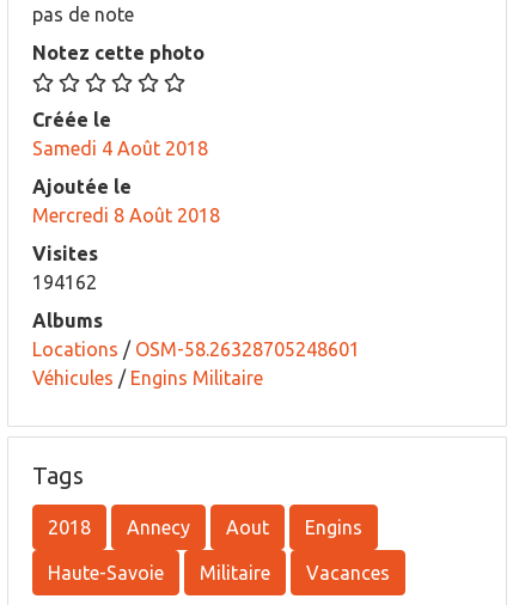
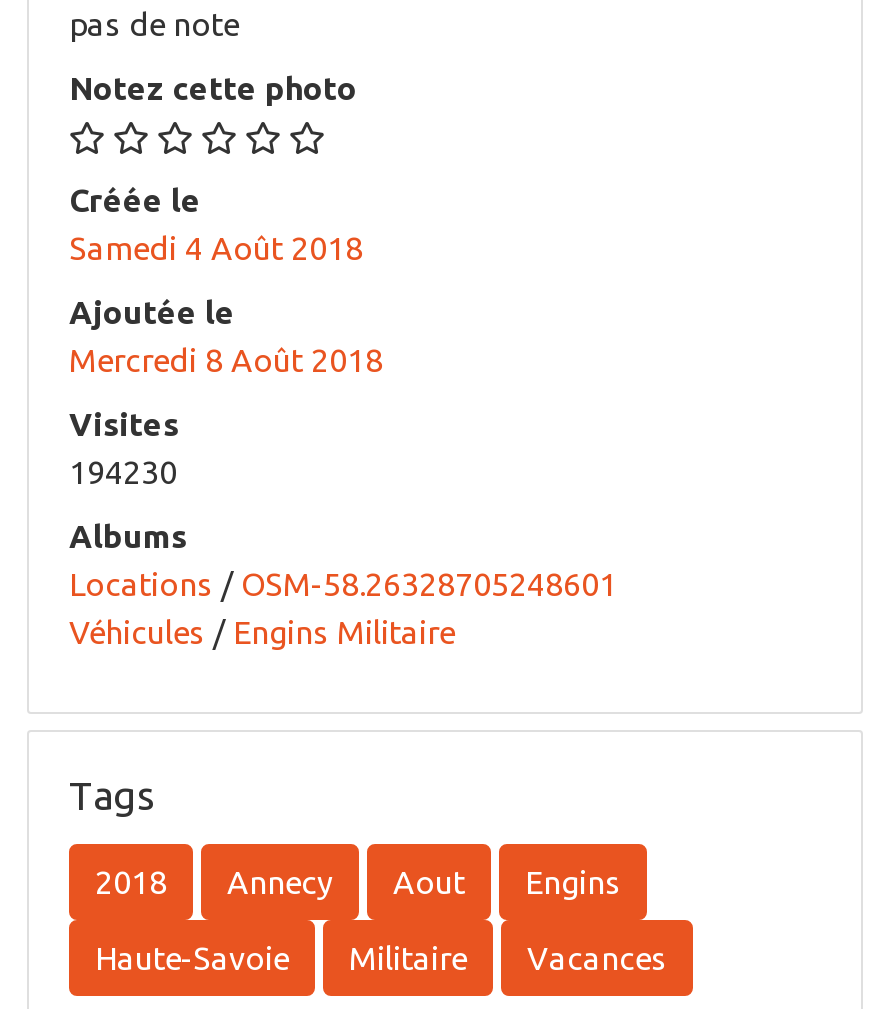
- 194162
+ 194230
